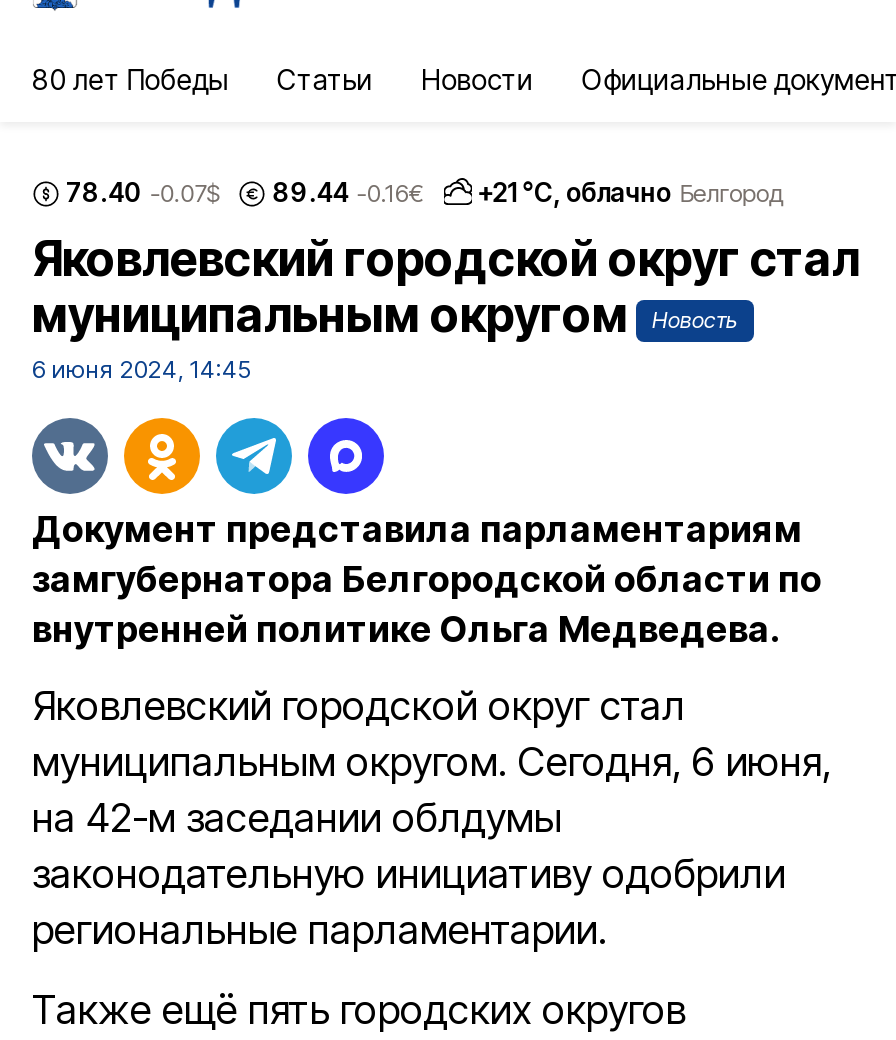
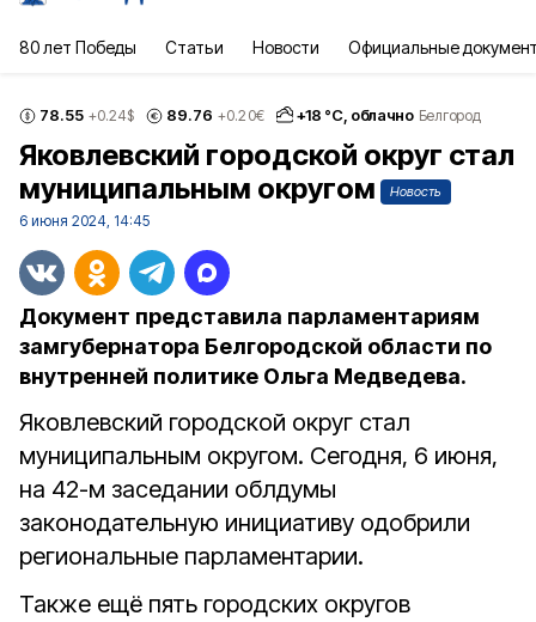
- 78.40 -0.07$
+ 78.55 +0.24$

- 89.44 -0.16€
+ 89.76 +0.20€

- +21 °С, облачно Белгород
+ +18 °С, облачно Белгород
